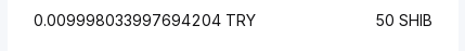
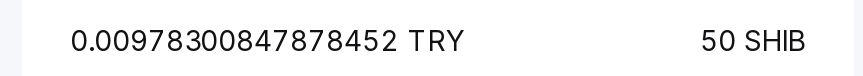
- 0.009998033997694204 TRY
+ 0.00978300847878452 TRY
